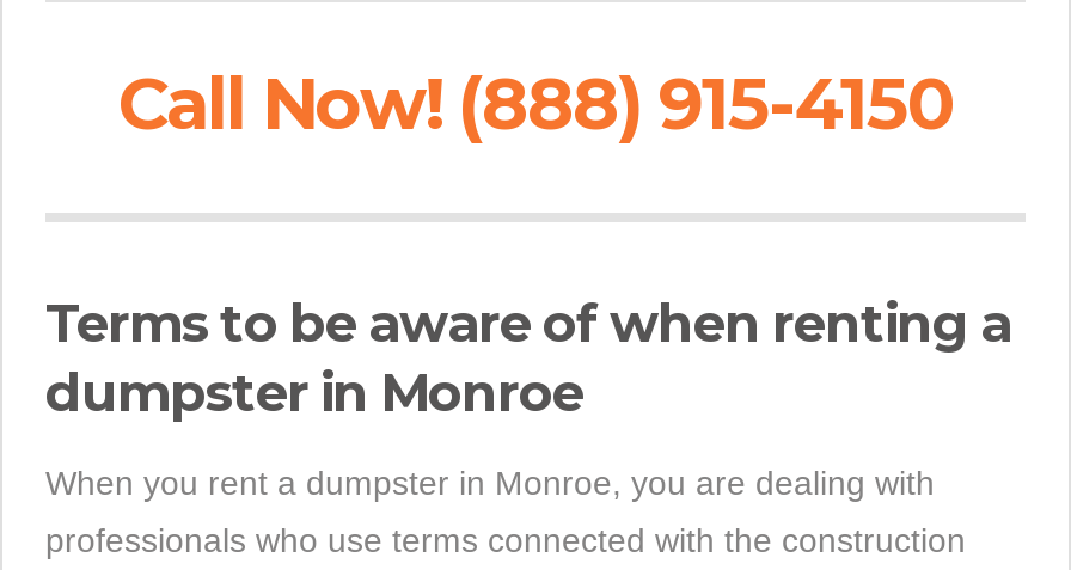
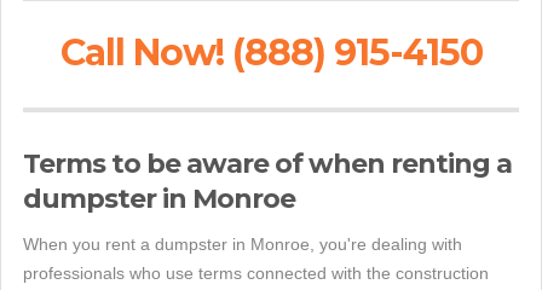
- When you rent a dumpster in Monroe, you are dealing with
+ When you rent a dumpster in Monroe, you're dealing with
